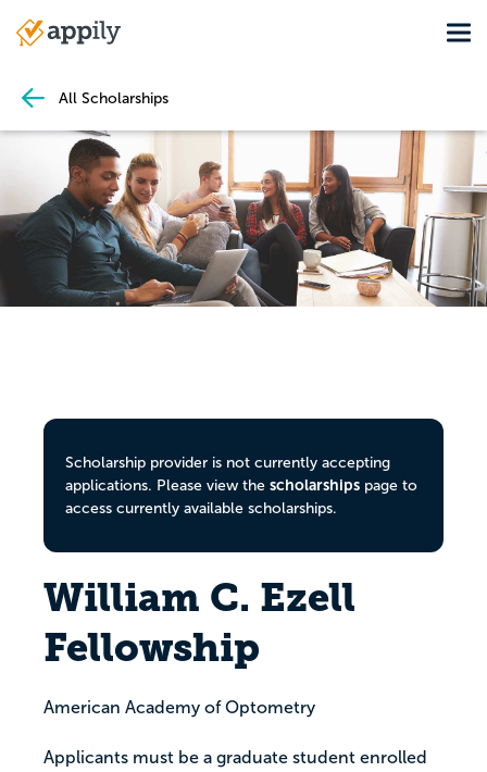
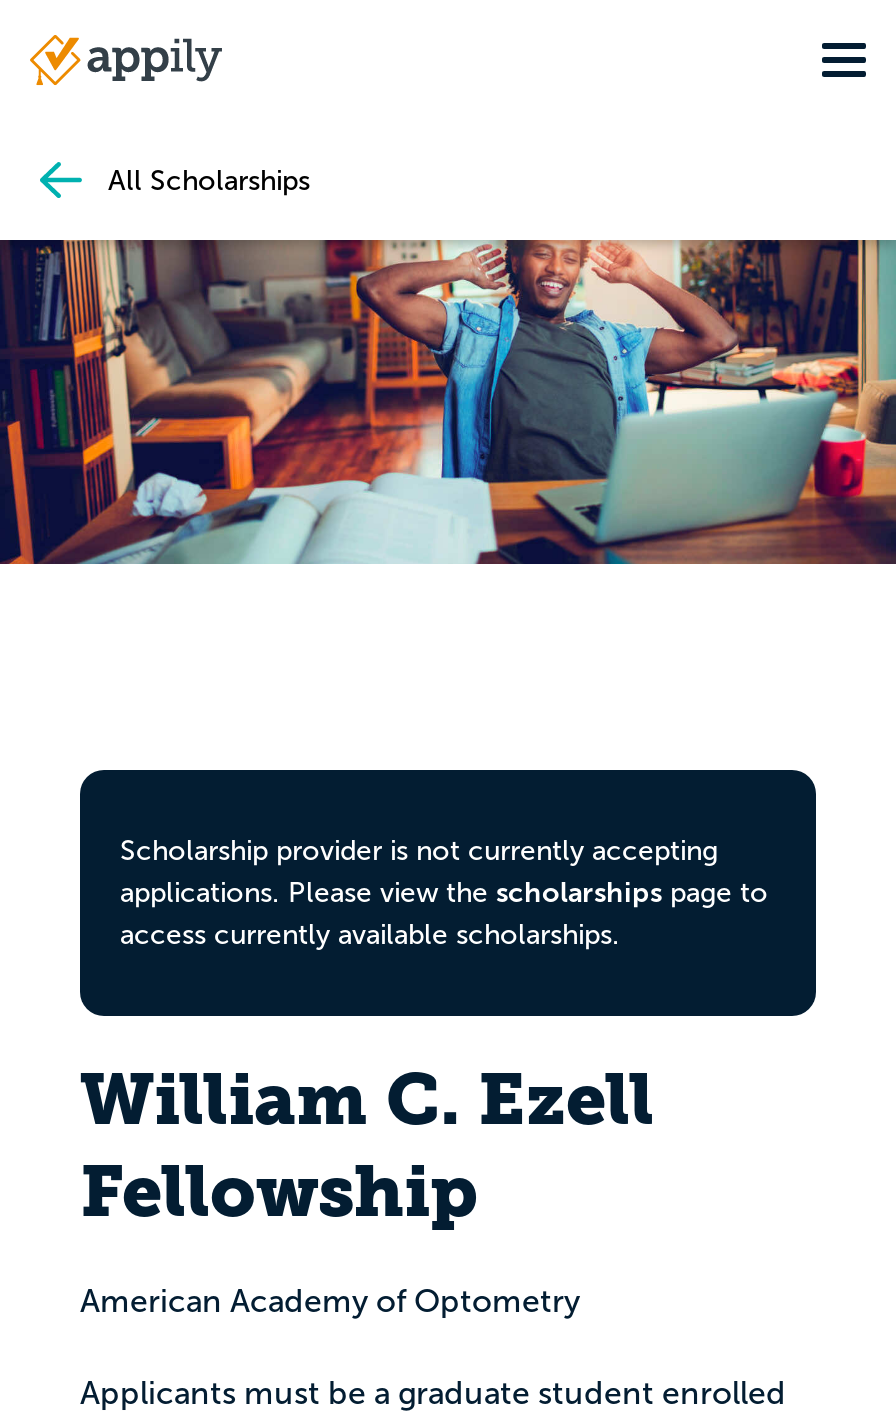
- [image]
+ [image]
